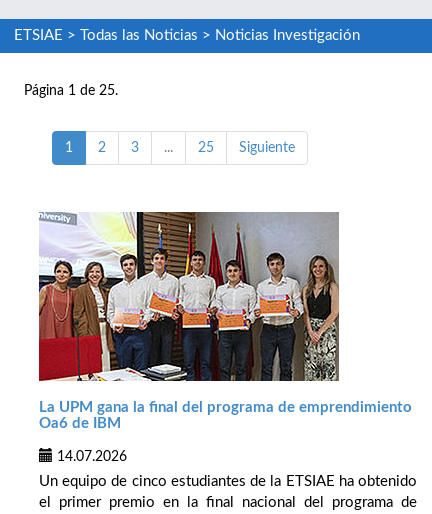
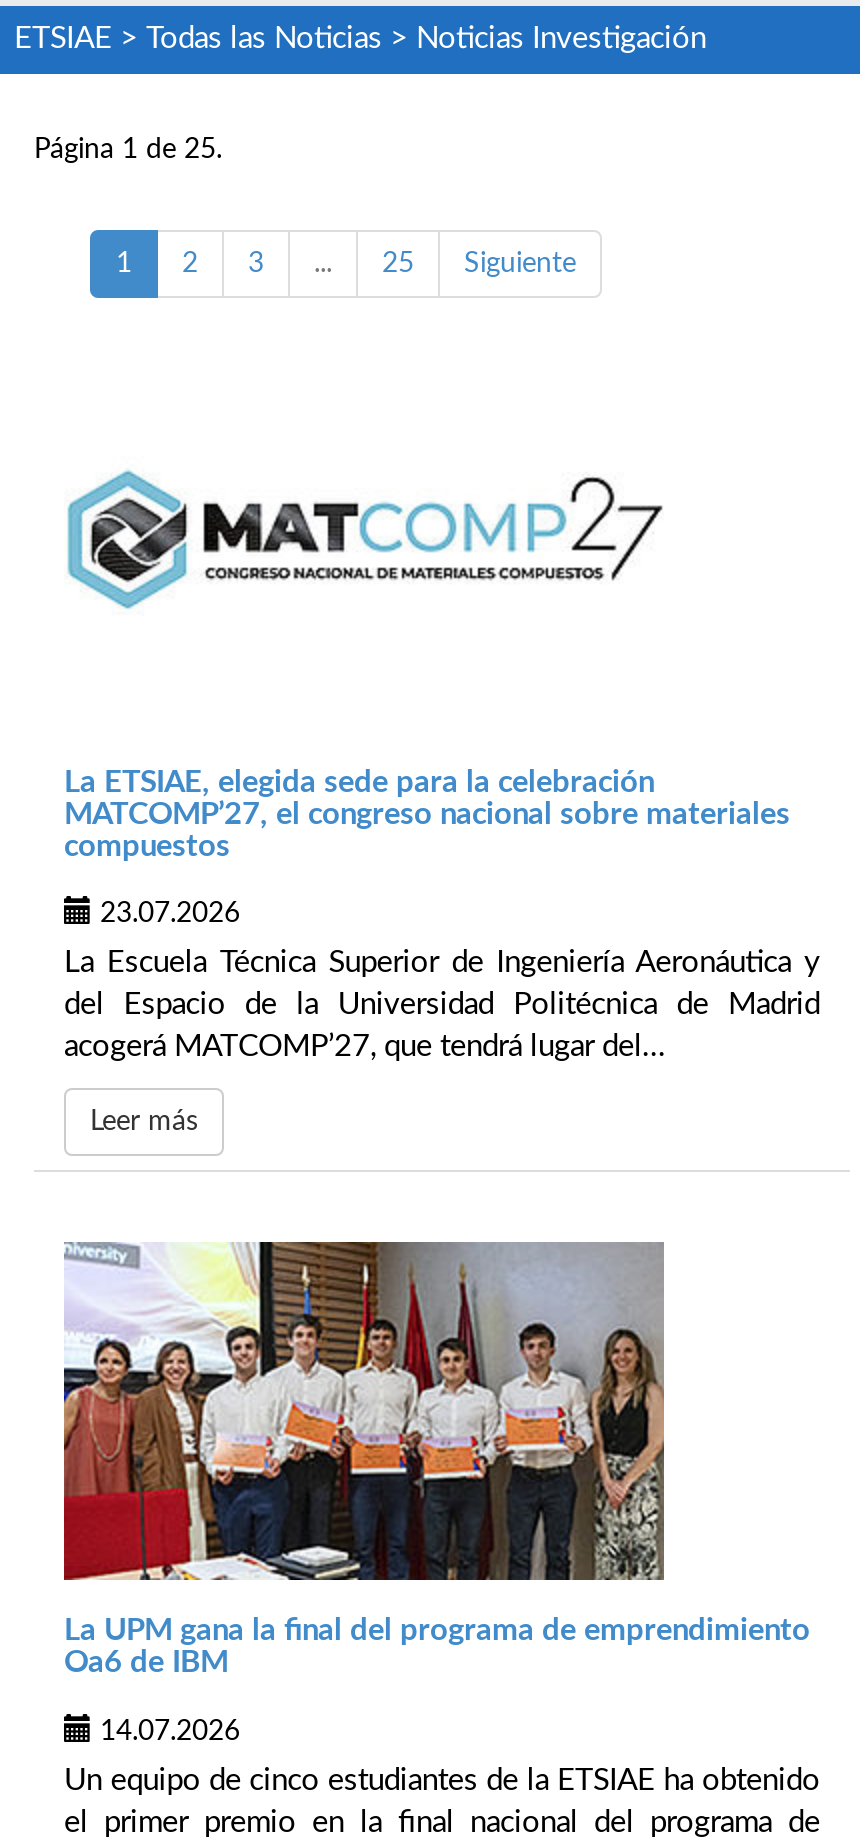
+ La ETSIAE, elegida sede para la celebración
+ MATCOMP’27, el congreso nacional sobre materiales
+ compuestos
+ 23.07.2026
+ La Escuela Técnica Superior de Ingeniería Aeronáutica y
+ del Espacio de la Universidad Politécnica de Madrid
+ acogerá MATCOMP’27, que tendrá lugar del...
+ Leer más

+ [image]

+ [image]
